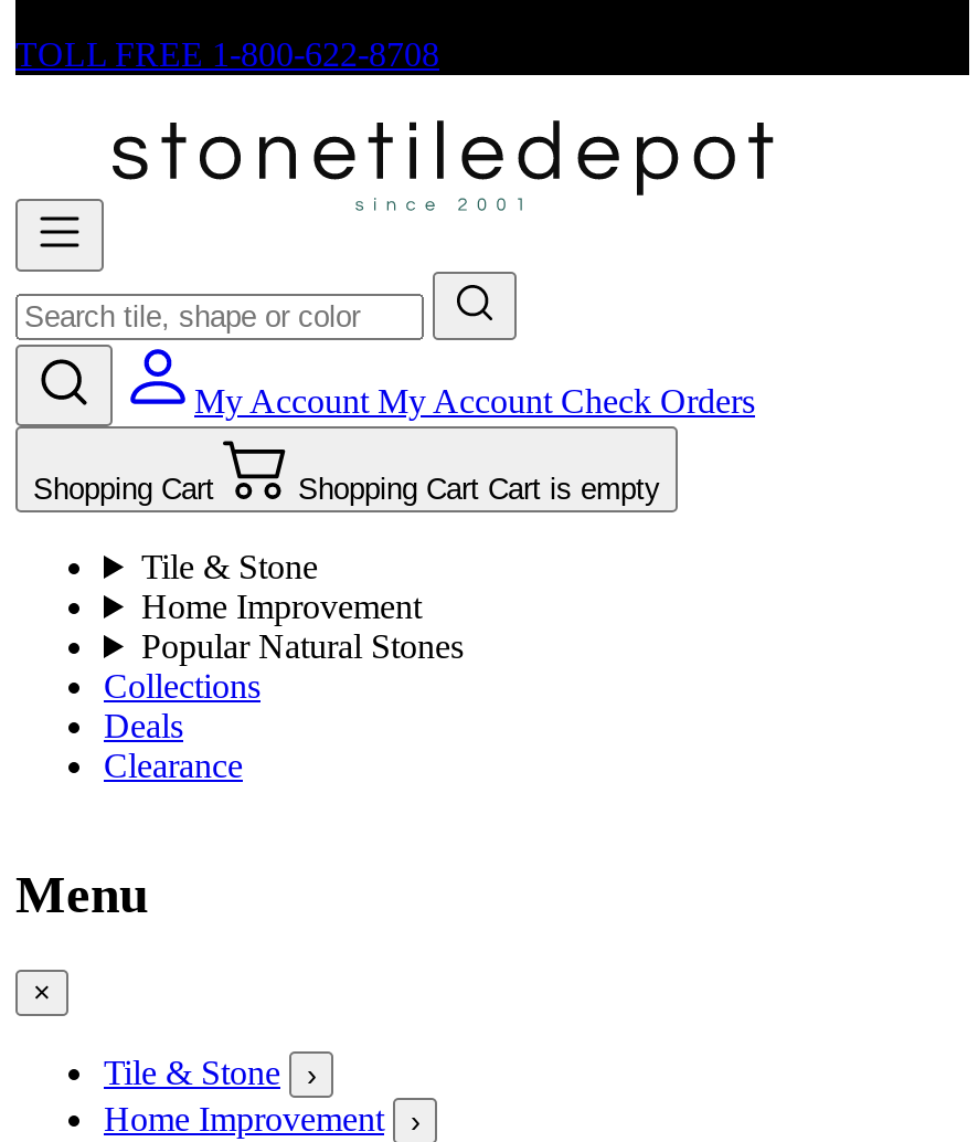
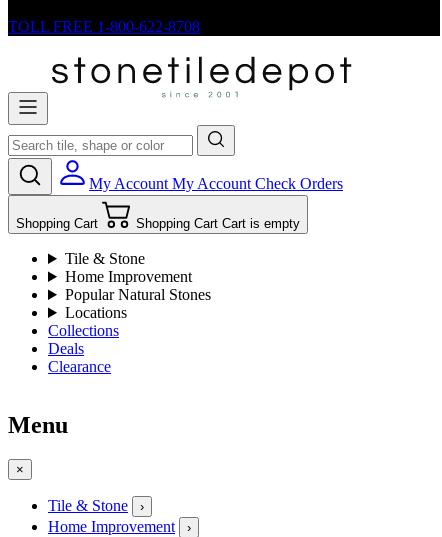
+ Locations
